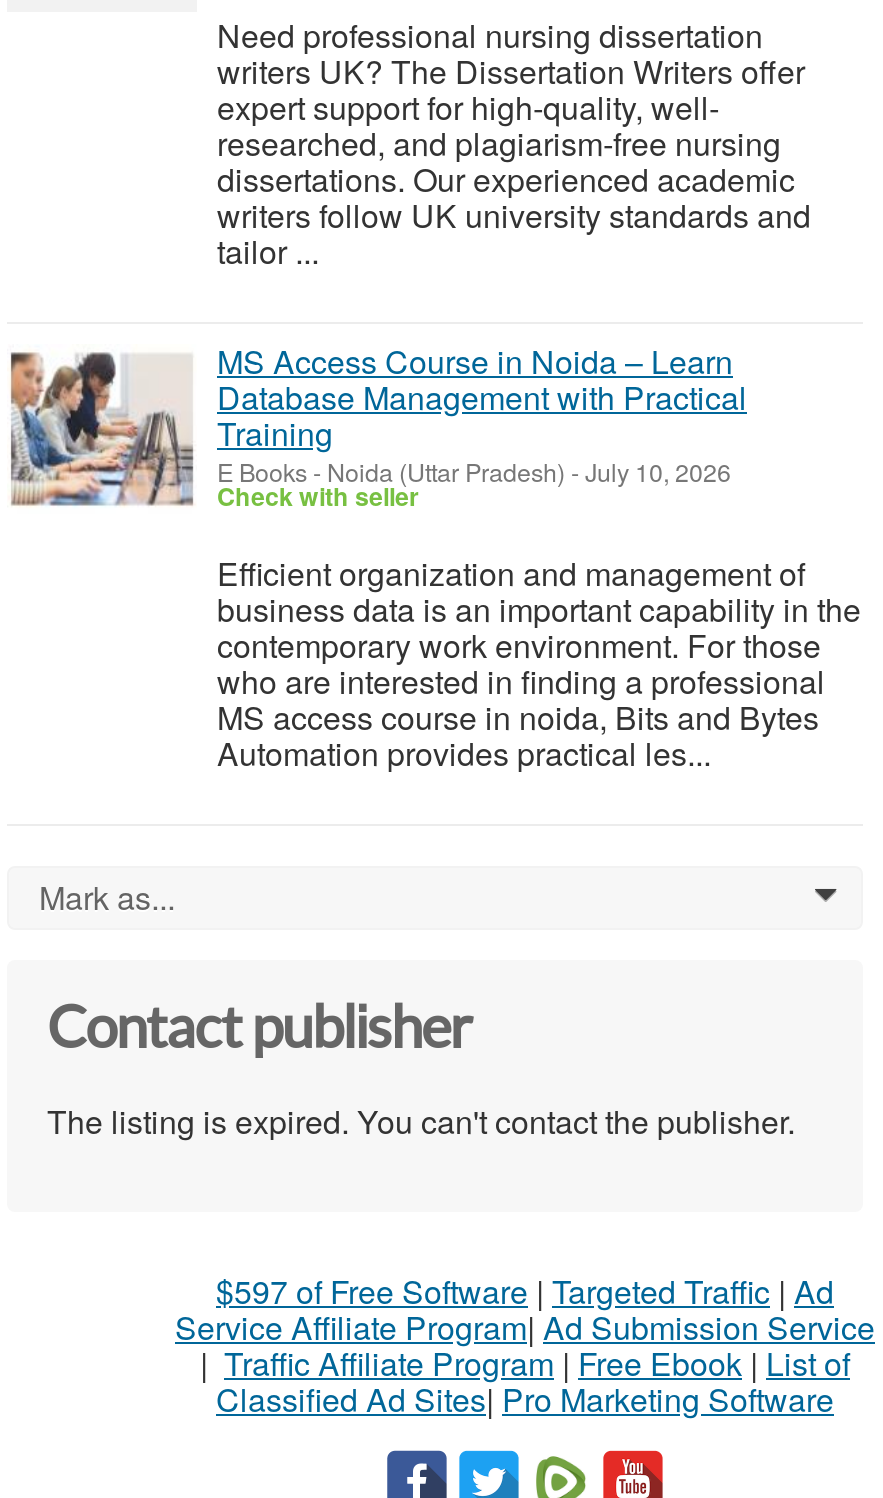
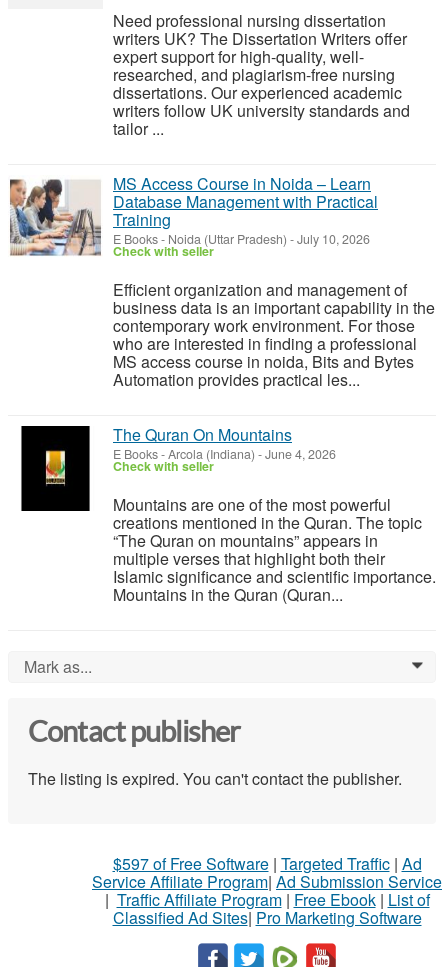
+ [image]
+ The Quran On Mountains
+ E Books-Arcola (Indiana) -June 4, 2026
+ Check with seller
+ Mountains are one of the most powerful
+ creations mentioned in the Quran. The topic
+ “The Quran on mountains” appears in
+ multiple verses that highlight both their
+ Islamic significance and scientific importance.
+ Mountains in the Quran (Quran...
